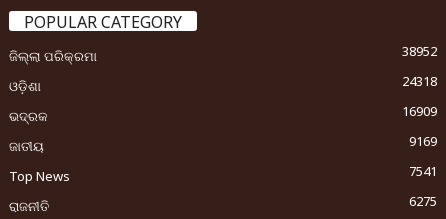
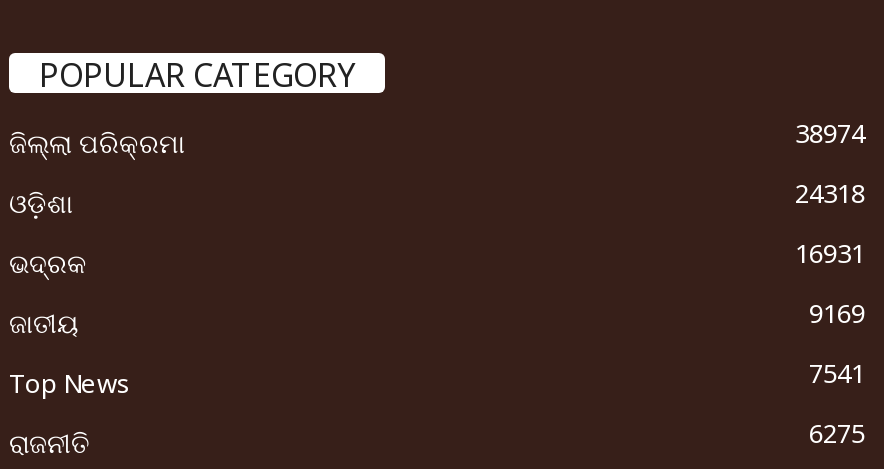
- 38952
+ 38974

- 16909
+ 16931
